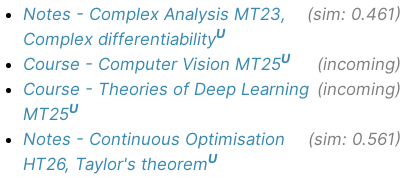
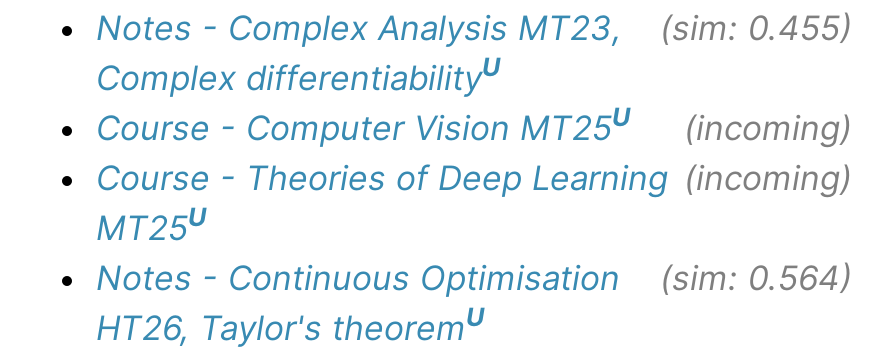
- Notes - Complex Analysis MT23, (sim: 0.461)
+ Notes - Complex Analysis MT23, (sim: 0.455)

- Notes - Continuous Optimisation (sim: 0.561)
+ Notes - Continuous Optimisation (sim: 0.564)
